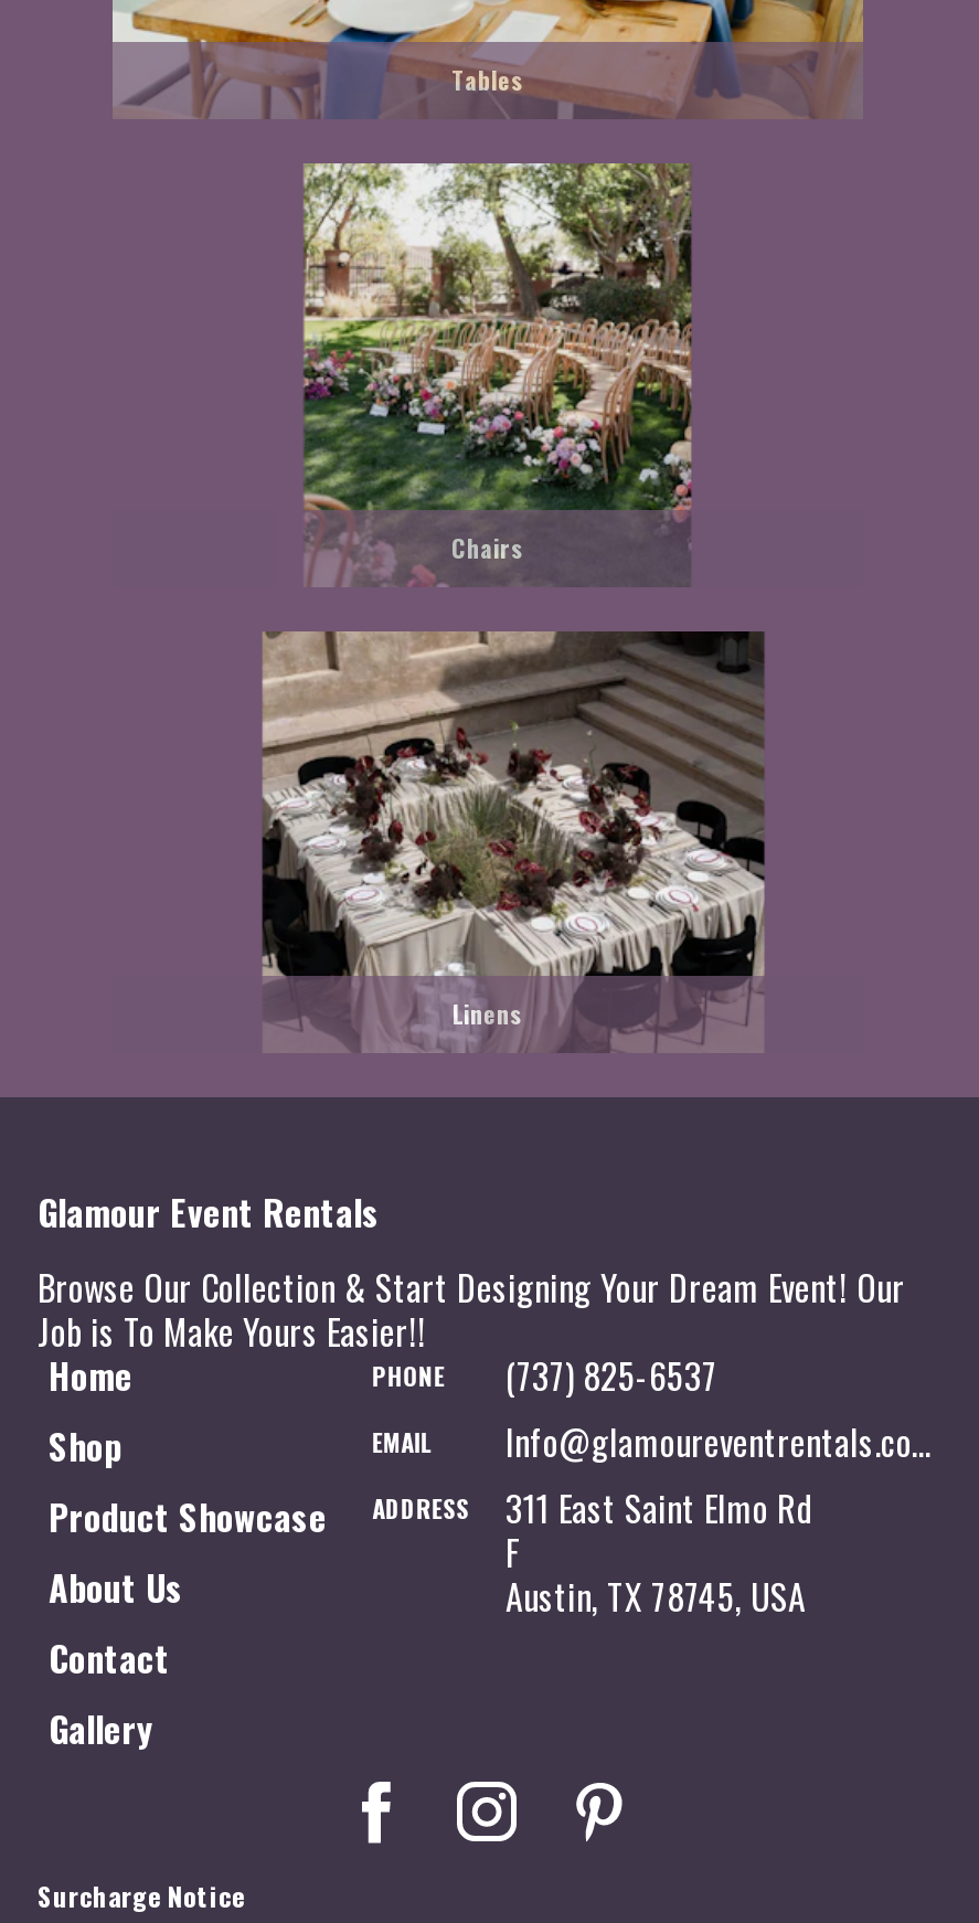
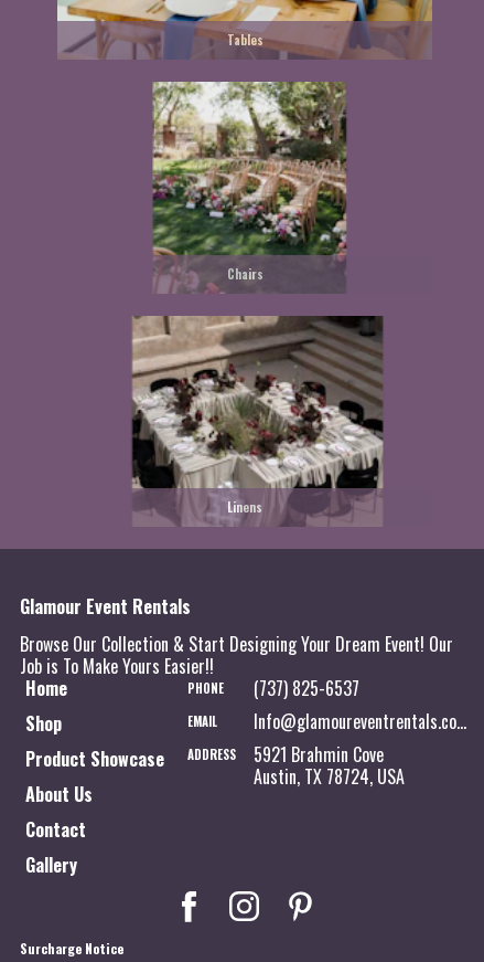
- 311 East Saint Elmo Rd
- F
- Austin, TX 78745, USA
+ 5921 Brahmin Cove
+ Austin, TX 78724, USA
